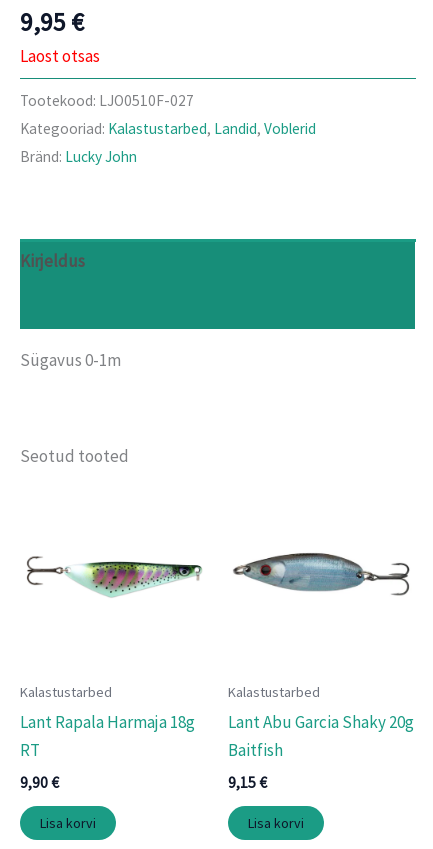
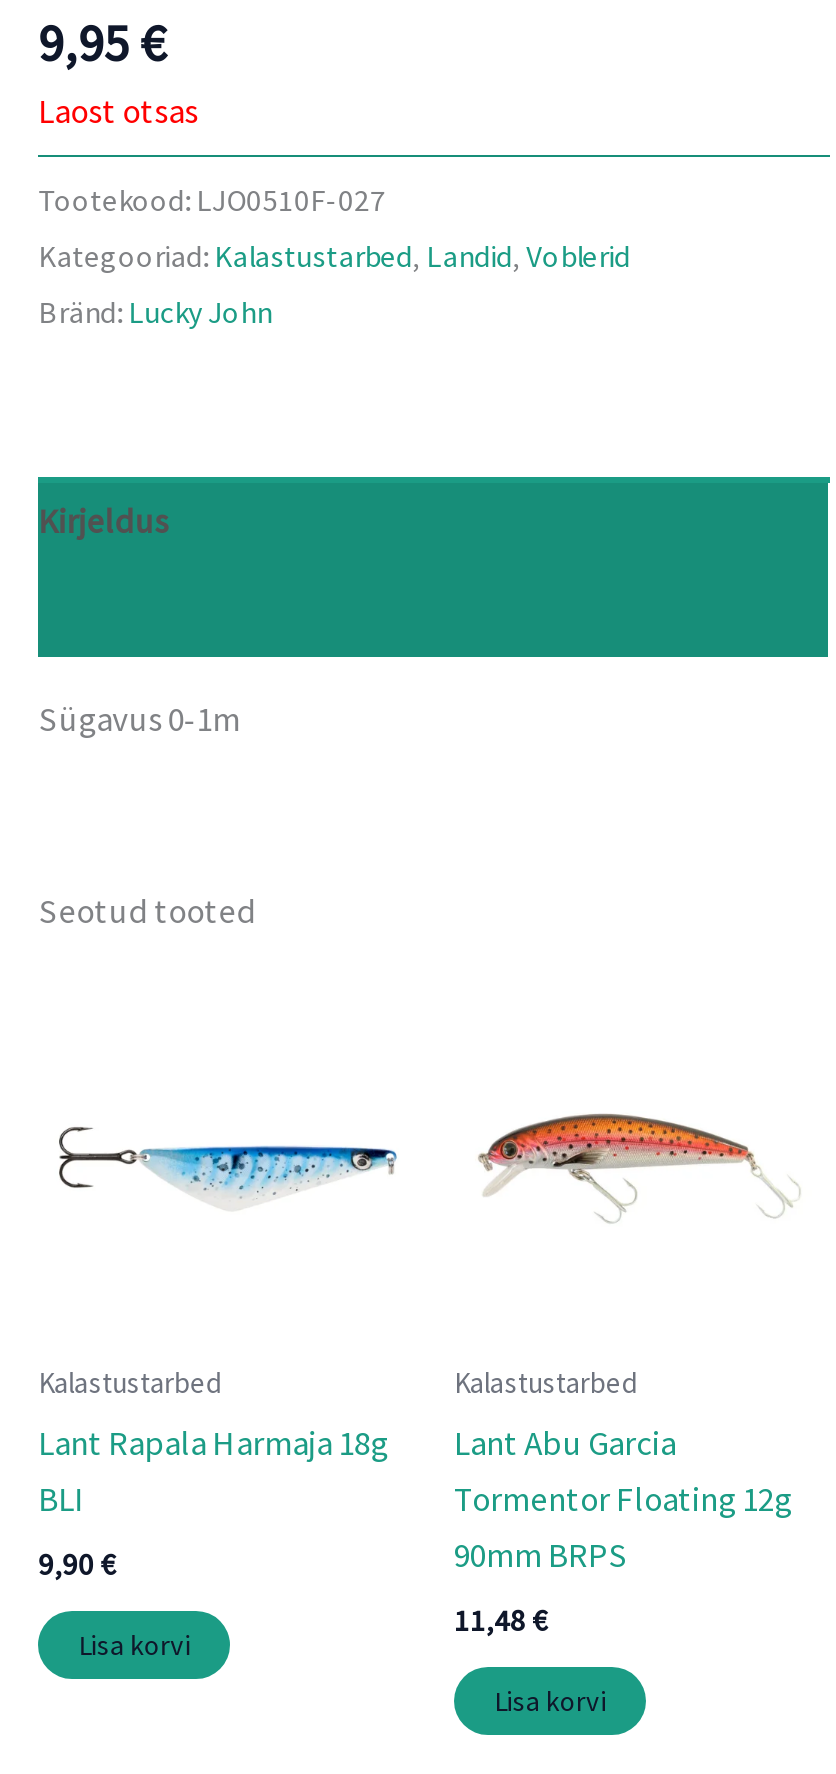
- [image]
+ [image]

- [image]
+ [image]

- Lant Abu Garcia Shaky 20g
- Baitfish
+ Lant Abu Garcia
+ Tormentor Floating 12g
+ 90mm BRPS

- RT
+ BLI

- 9,15 €
+ 11,48 €
